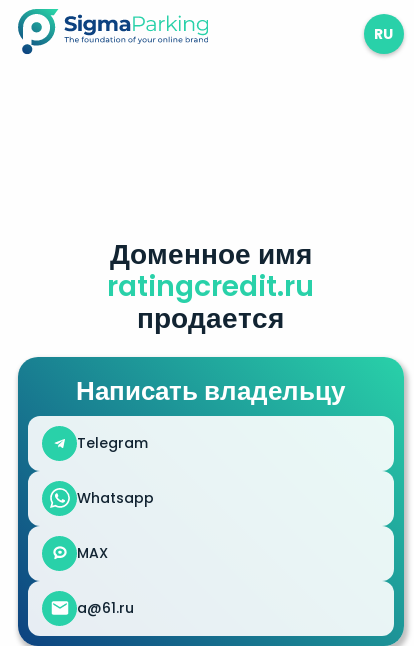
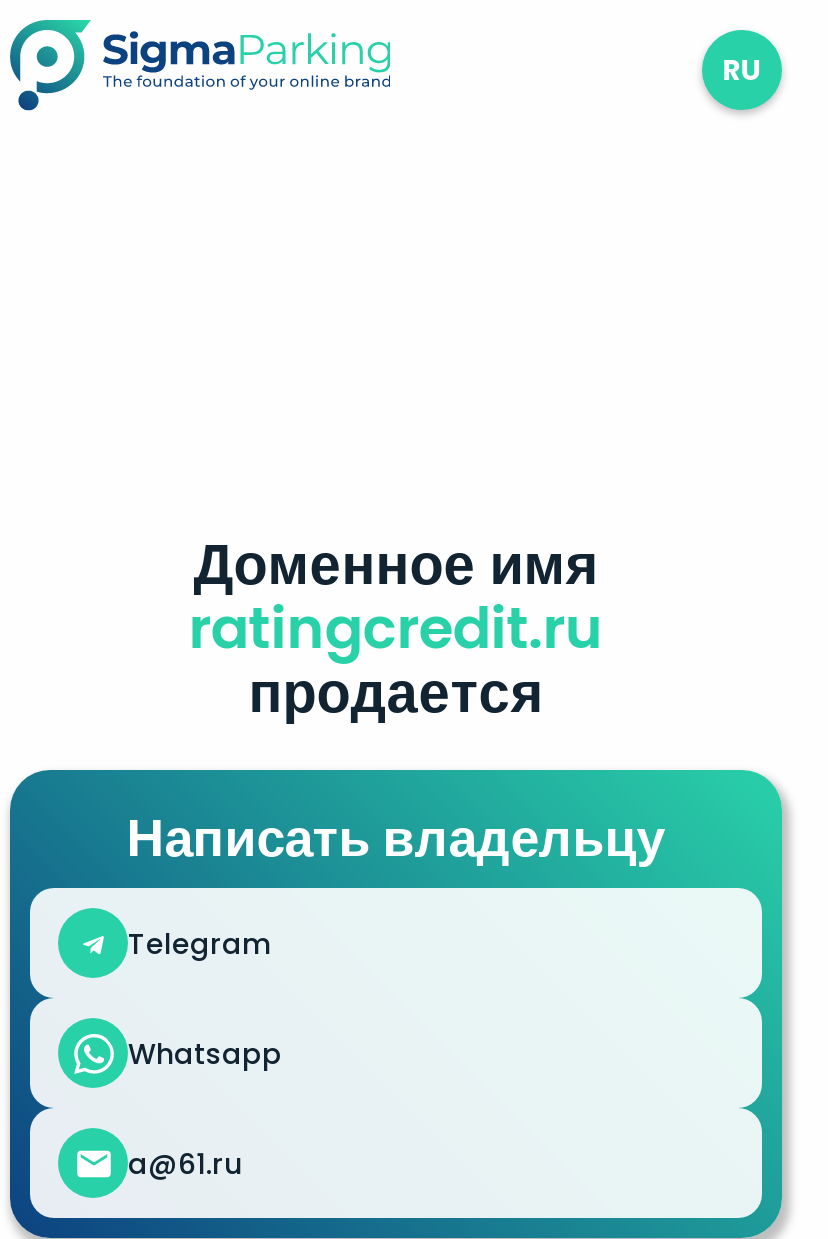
moved down: Доменное имя | ratingcredit.ru | продается | Написать владельцу | Telegram | Whatsapp

- MAX
